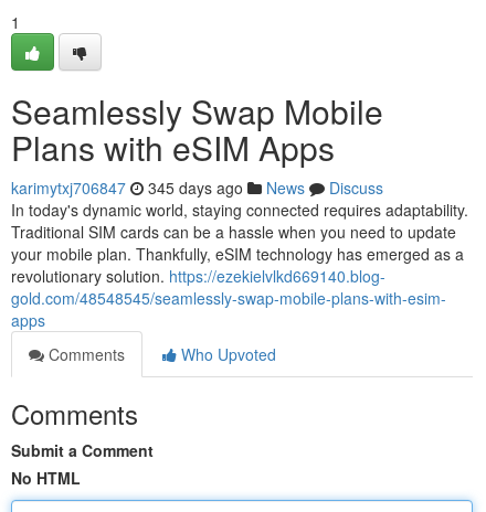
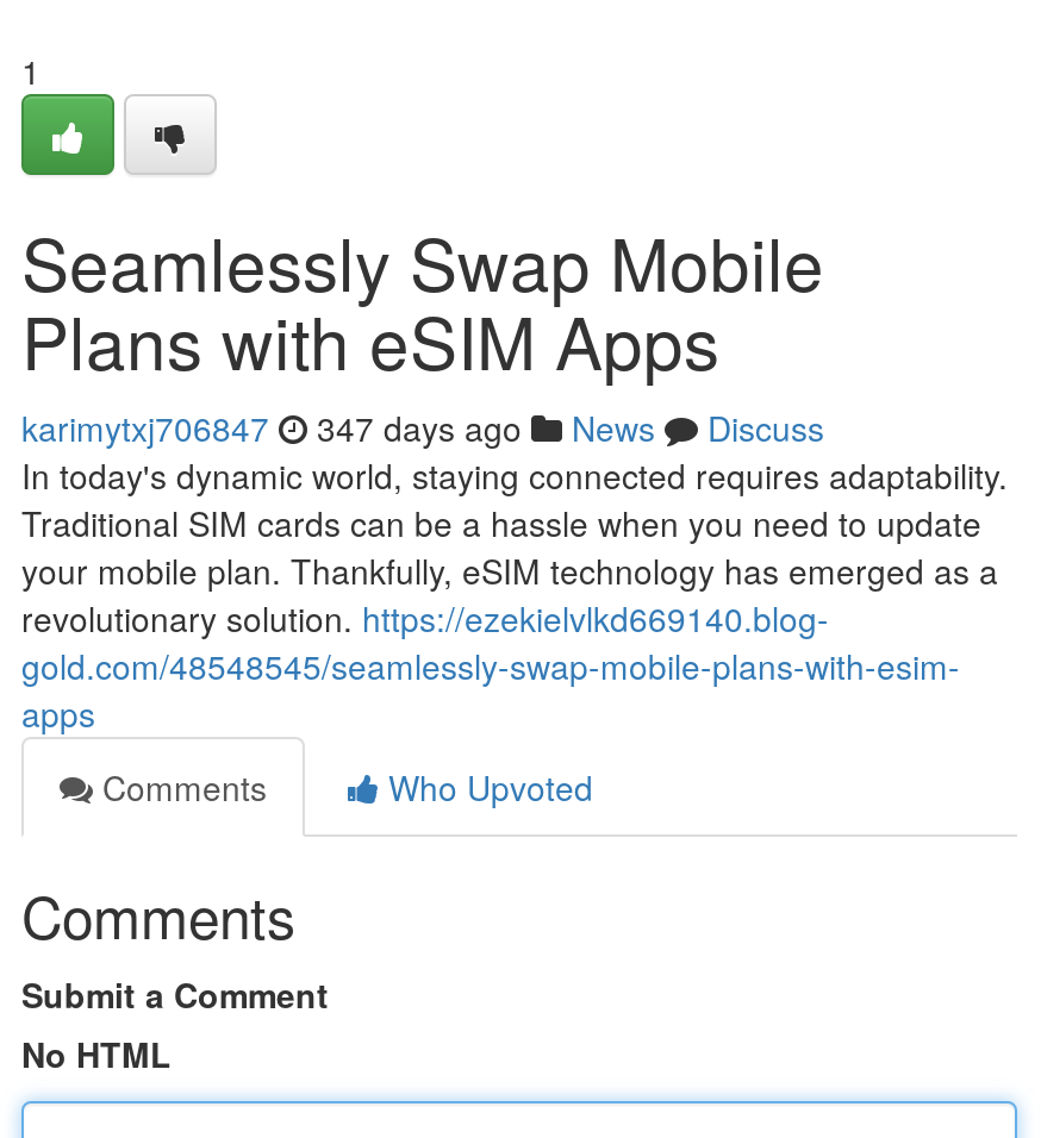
- karimytxj706847 345 days ago News Discuss
+ karimytxj706847 347 days ago News Discuss
